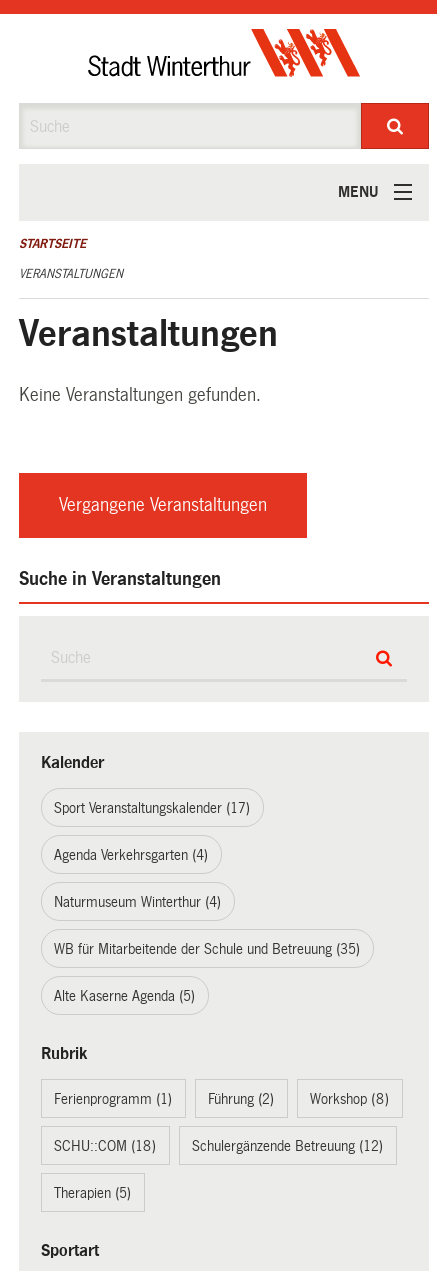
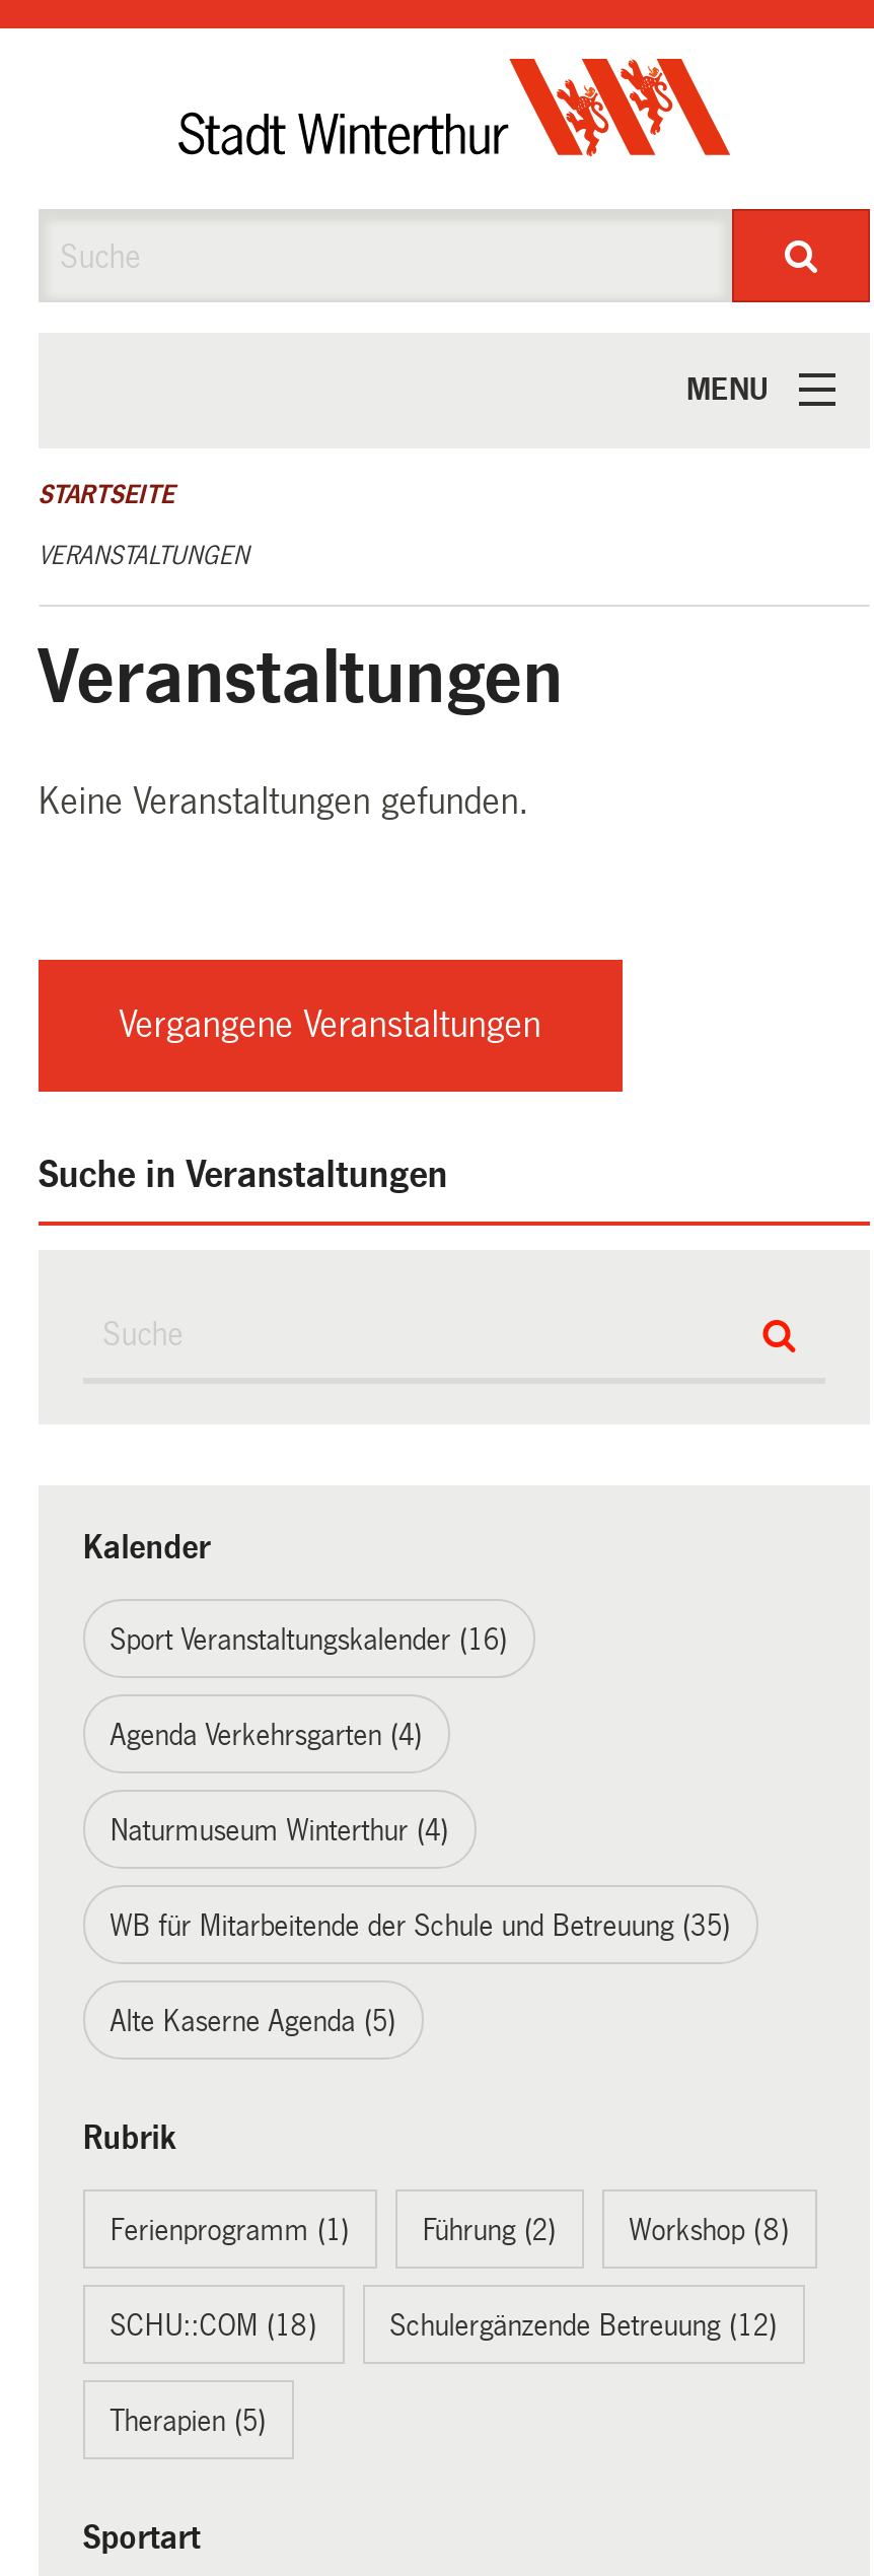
- Sport Veranstaltungskalender (17)
+ Sport Veranstaltungskalender (16)
